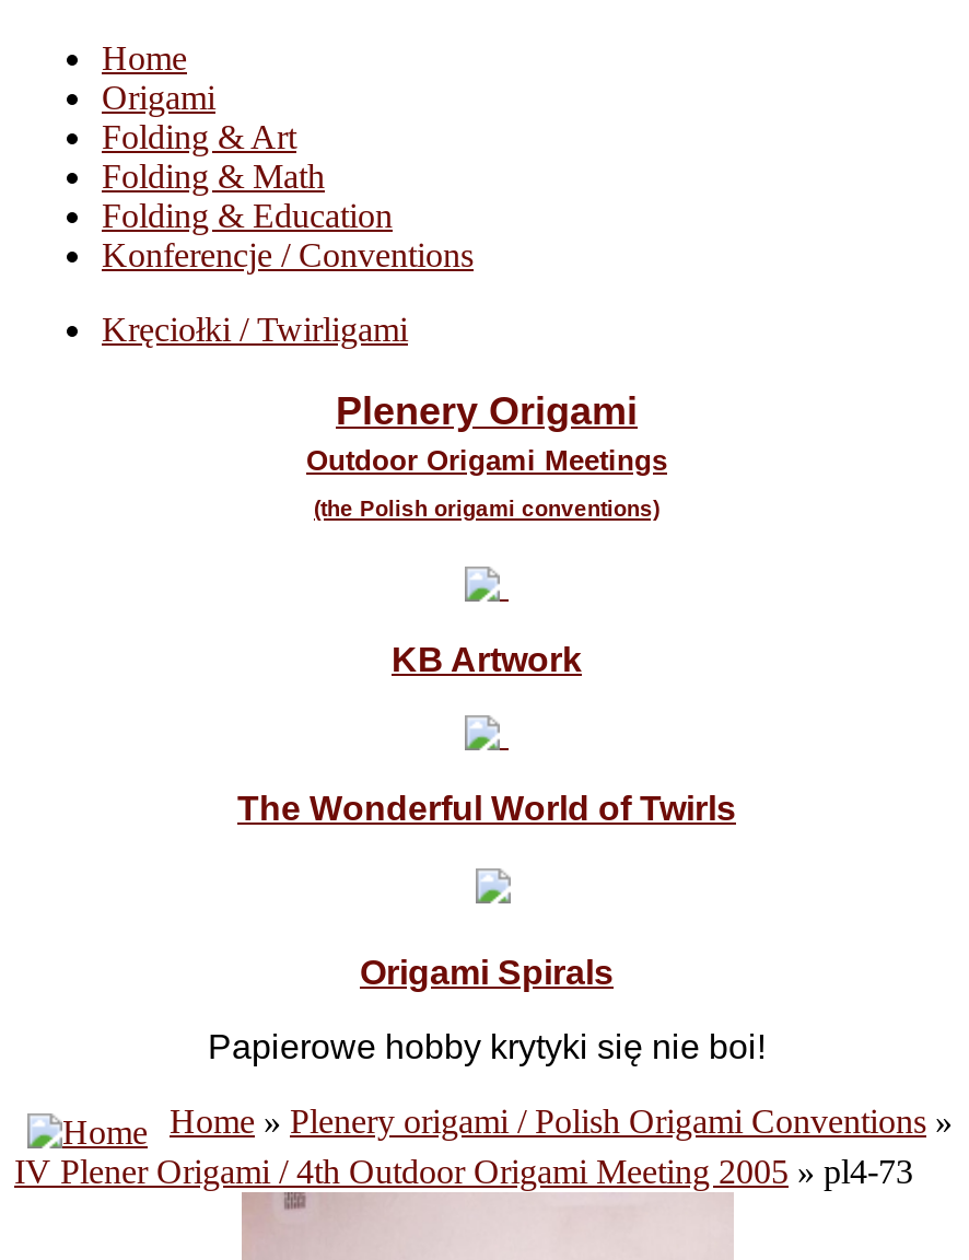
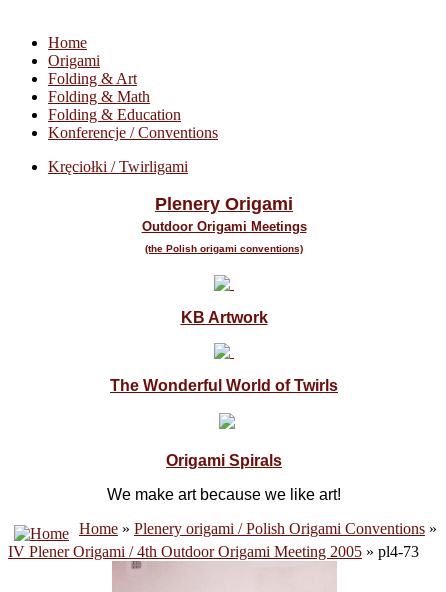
- Papierowe hobby krytyki się nie boi!
+ We make art because we like art!
